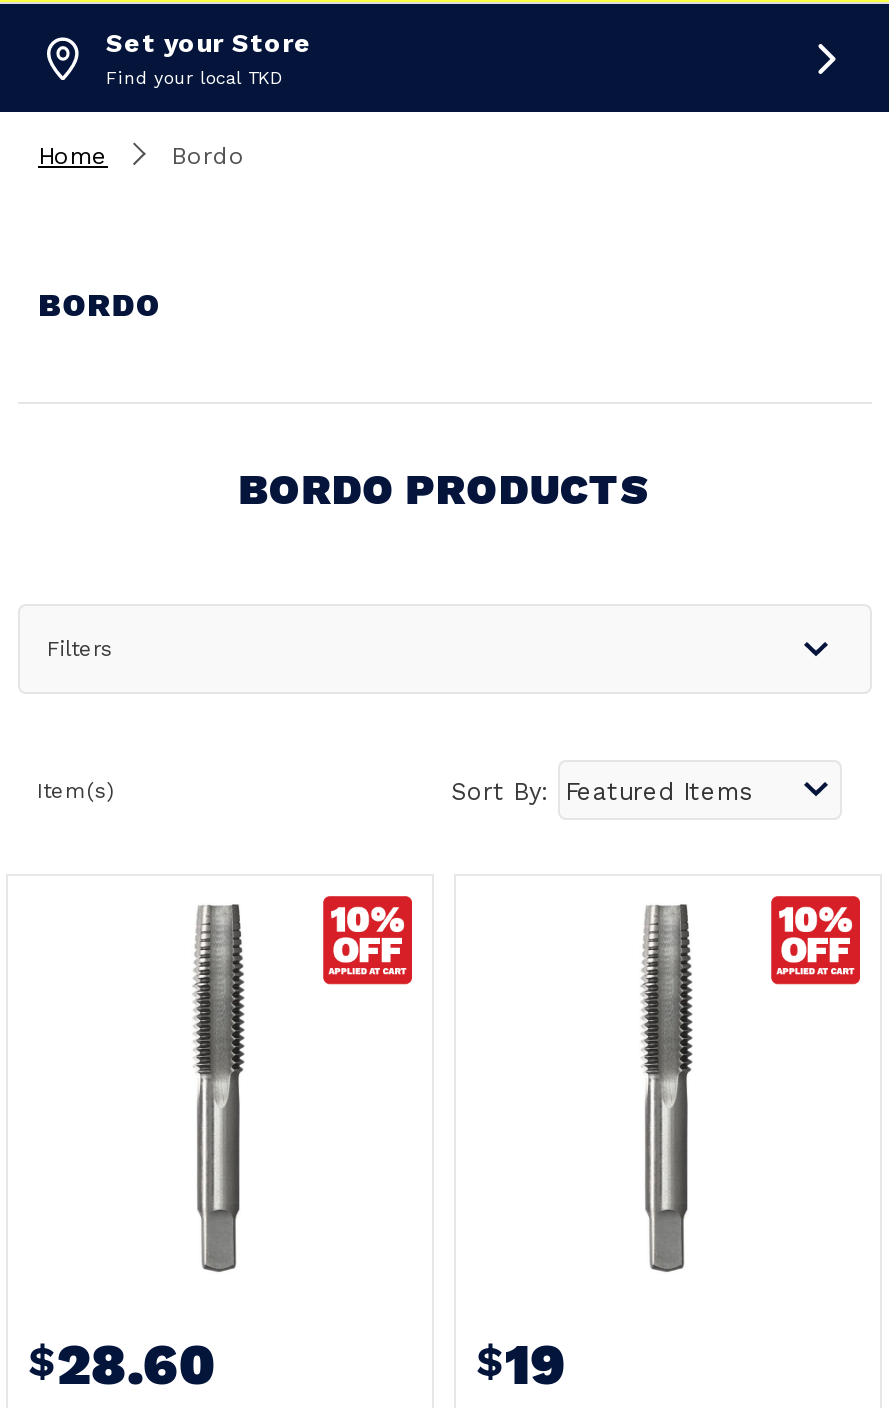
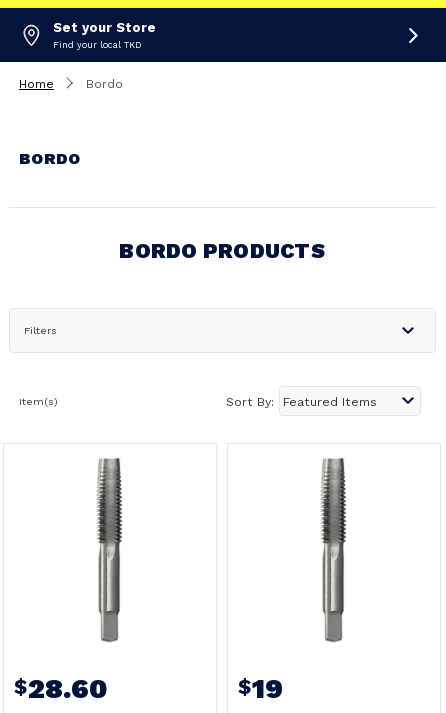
- [image]

- [image]
